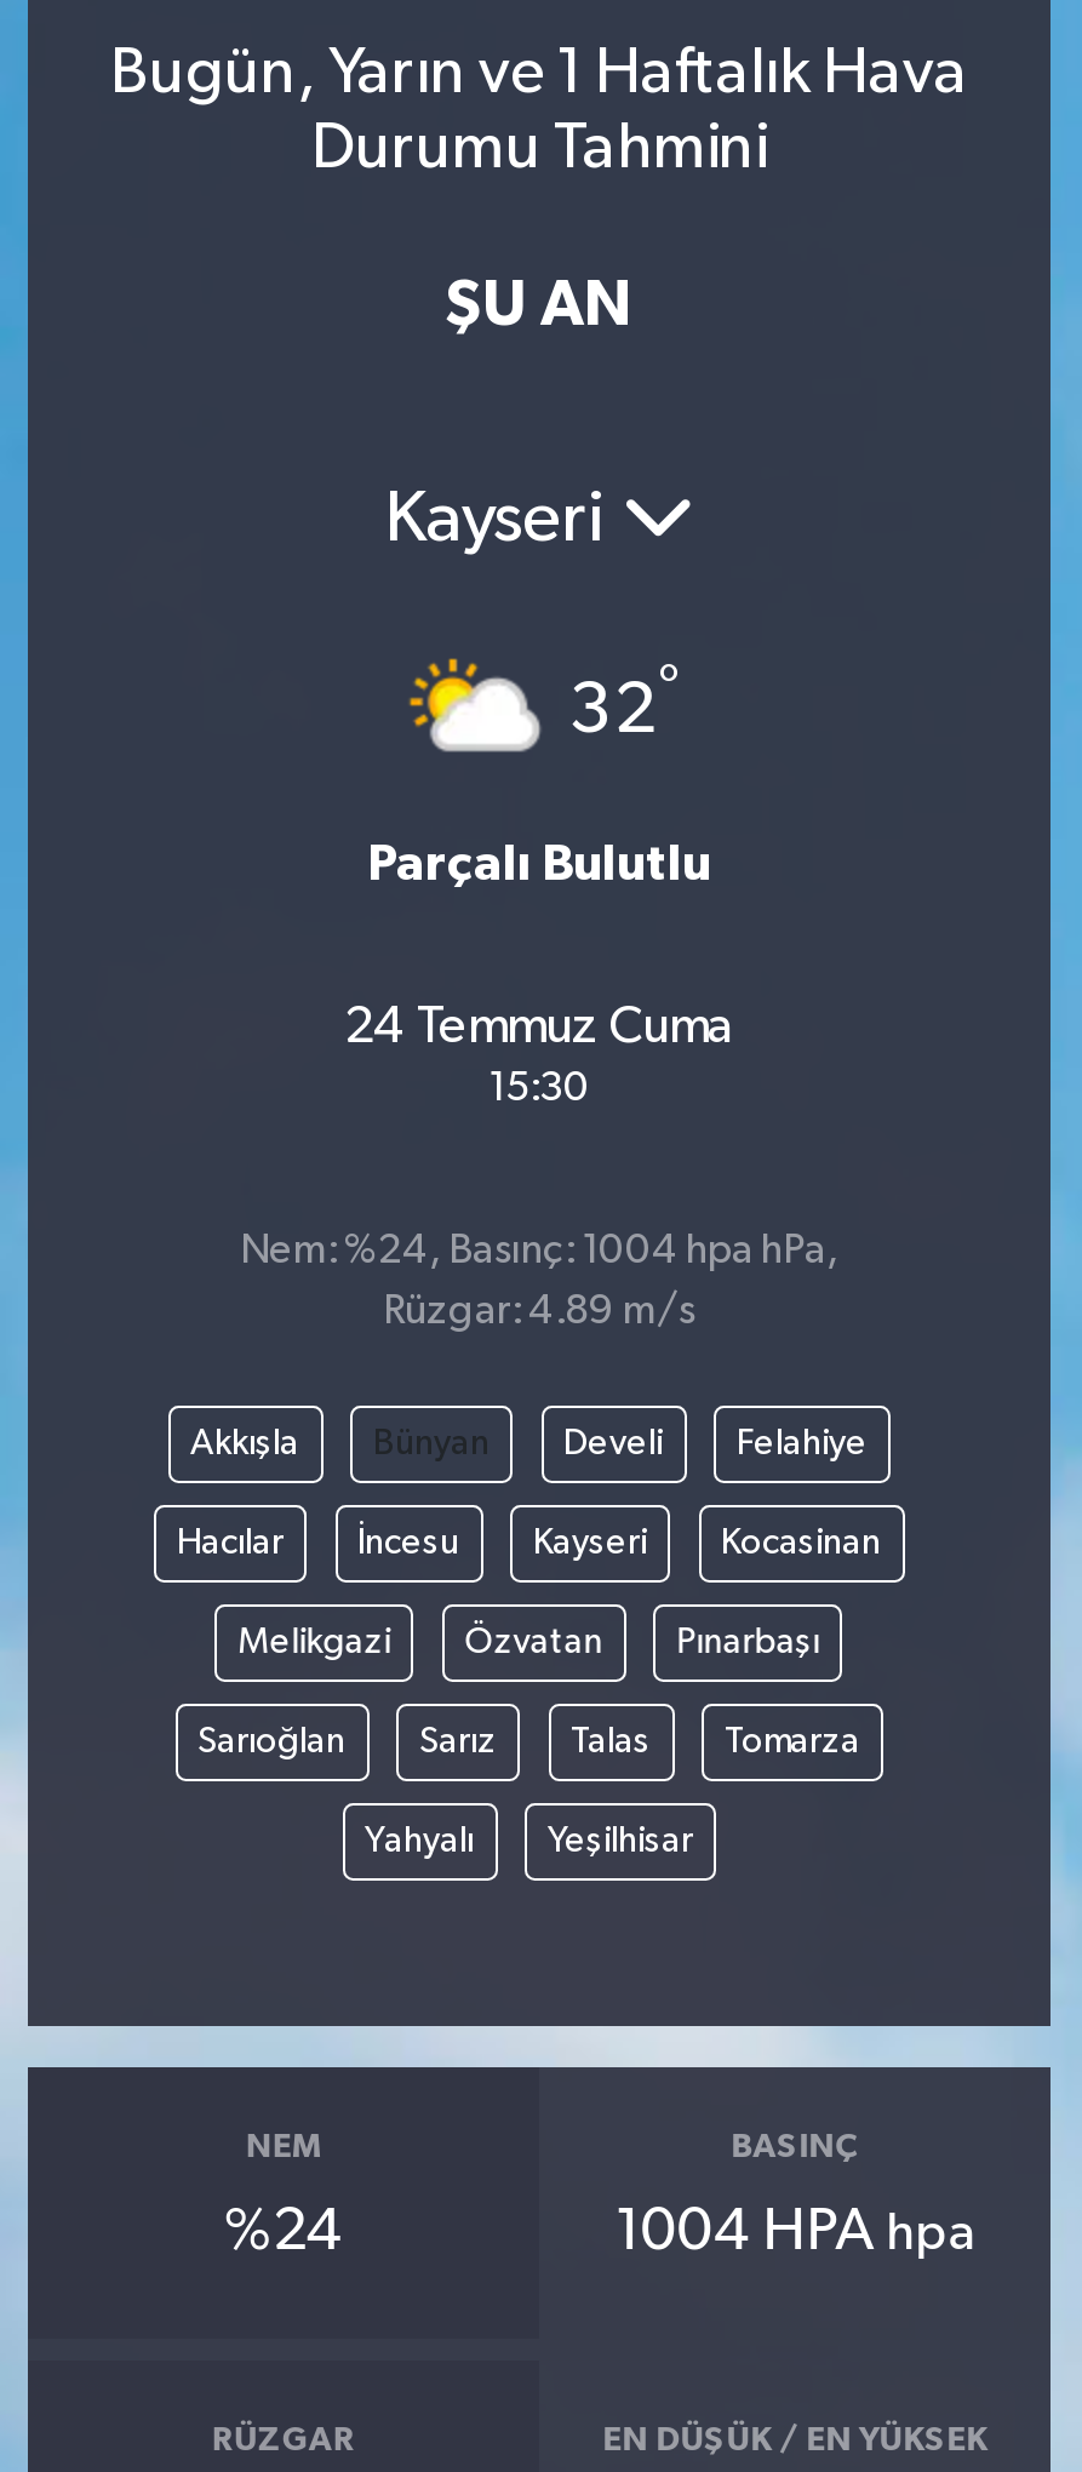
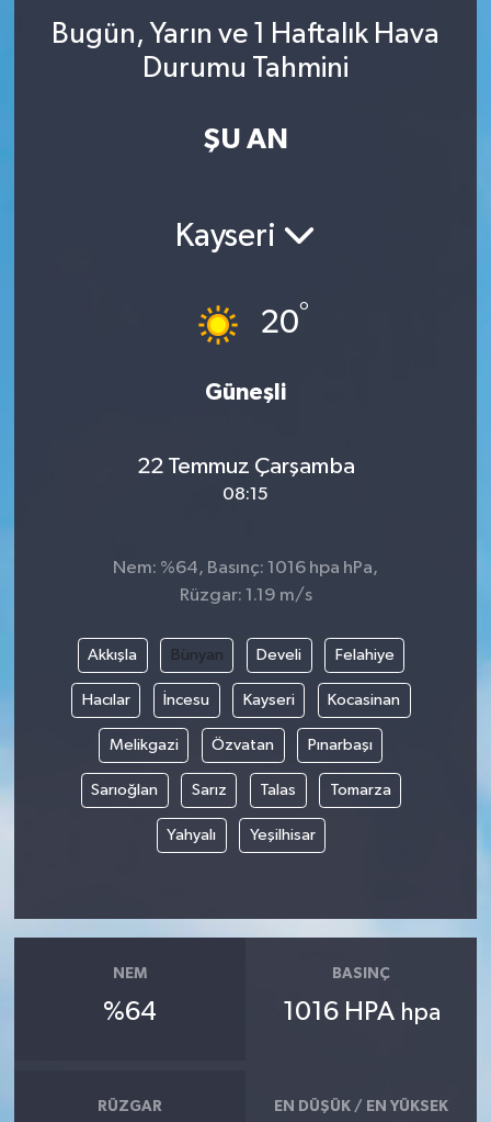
- [image]
- 32°
+ [image]
+ 20°

- Parçalı Bulutlu
+ Güneşli

- 24 Temmuz Cuma
- 15:30
+ 22 Temmuz Çarşamba
+ 08:15

- Nem: %24, Basınç: 1004 hpa hPa,
+ Nem: %64, Basınç: 1016 hpa hPa,

- Rüzgar: 4.89 m/s
+ Rüzgar: 1.19 m/s

- %24
+ %64

- 1004 HPA hpa
+ 1016 HPA hpa
